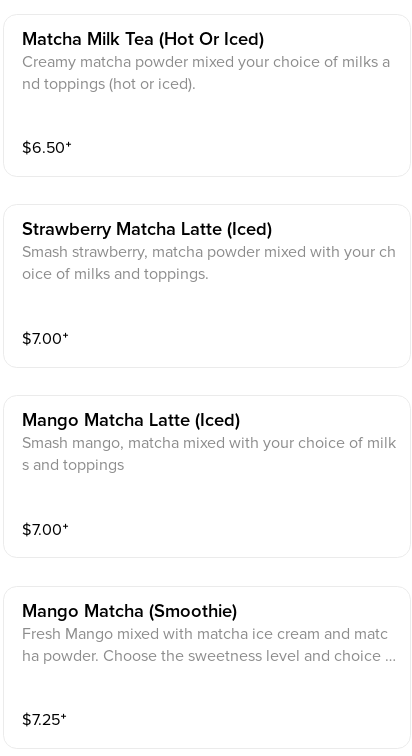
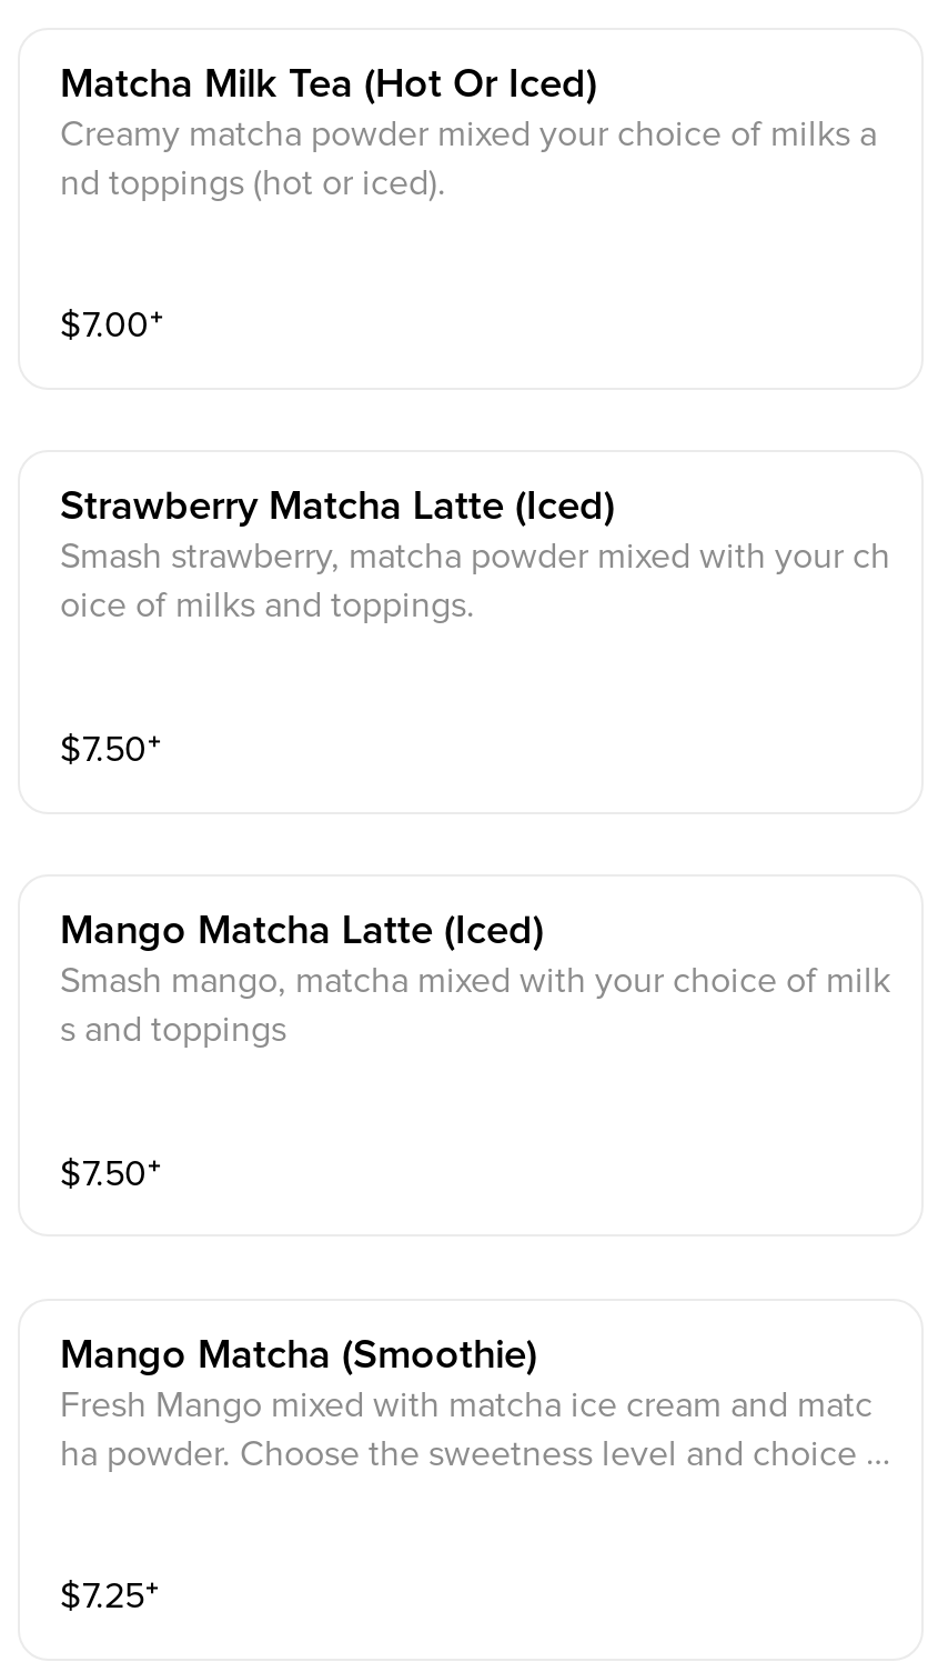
- $6.50⁺
+ $7.00⁺

- $7.00⁺
+ $7.50⁺

- $7.00⁺
+ $7.50⁺
